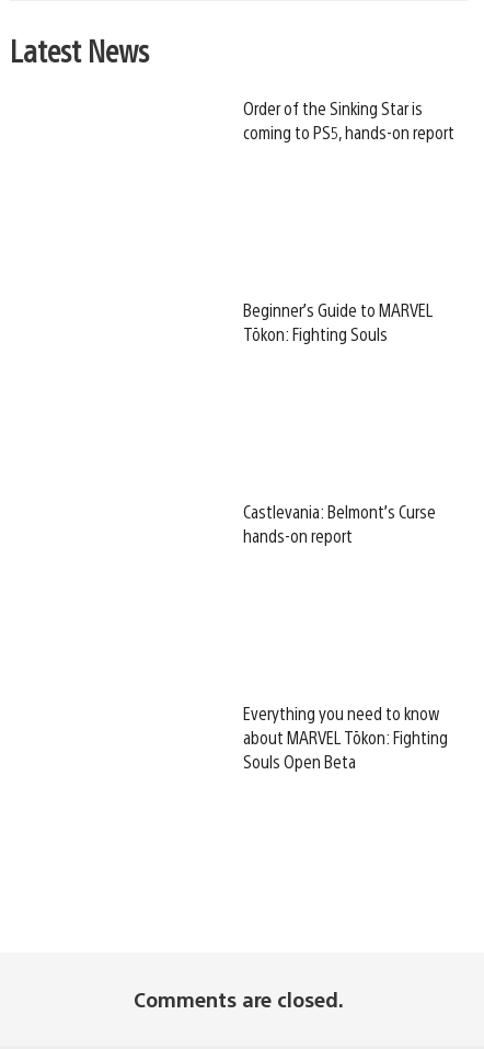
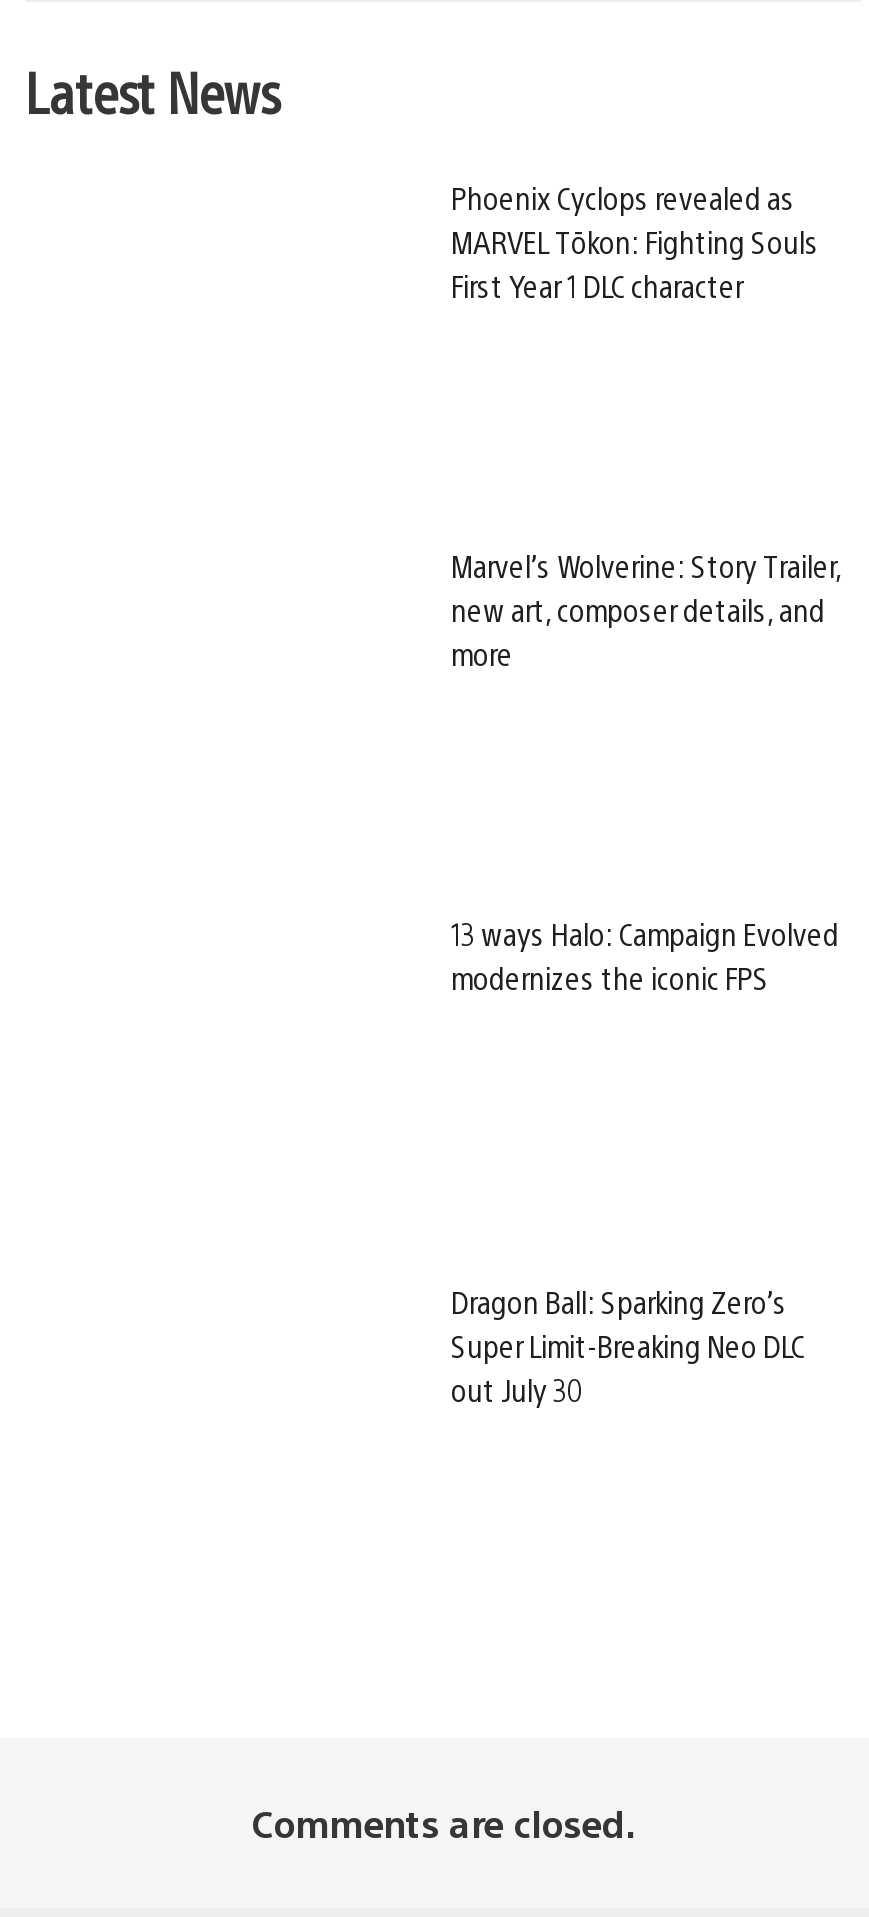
- Order of the Sinking Star is
- coming to PS5, hands-on report
+ Phoenix Cyclops revealed as
+ MARVEL Tōkon: Fighting Souls
+ First Year 1 DLC character

- Beginner’s Guide to MARVEL
- Tōkon: Fighting Souls
+ Marvel’s Wolverine: Story Trailer,
+ new art, composer details, and
+ more

- Castlevania: Belmont’s Curse
- hands-on report
+ 13 ways Halo: Campaign Evolved
+ modernizes the iconic FPS

- Everything you need to know
- about MARVEL Tōkon: Fighting
- Souls Open Beta
+ Dragon Ball: Sparking Zero’s
+ Super Limit-Breaking Neo DLC
+ out July 30
